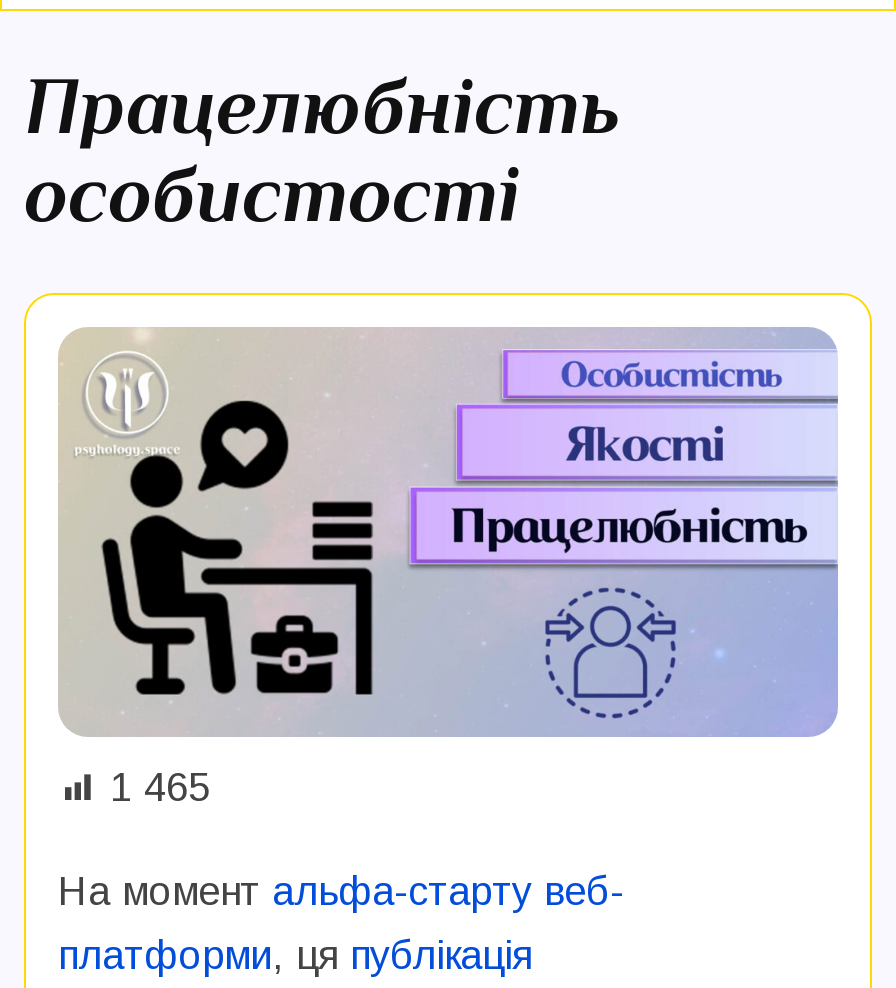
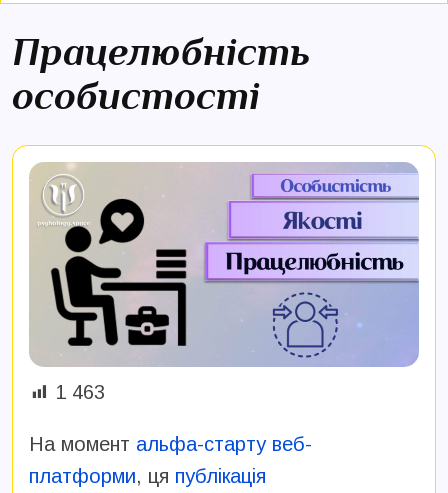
- 1 465
+ 1 463
